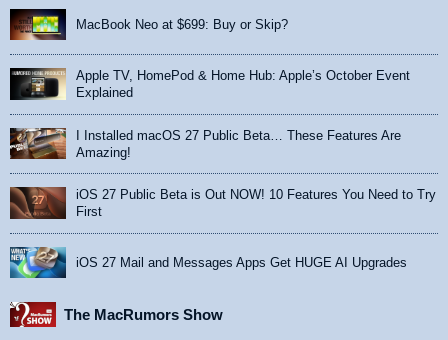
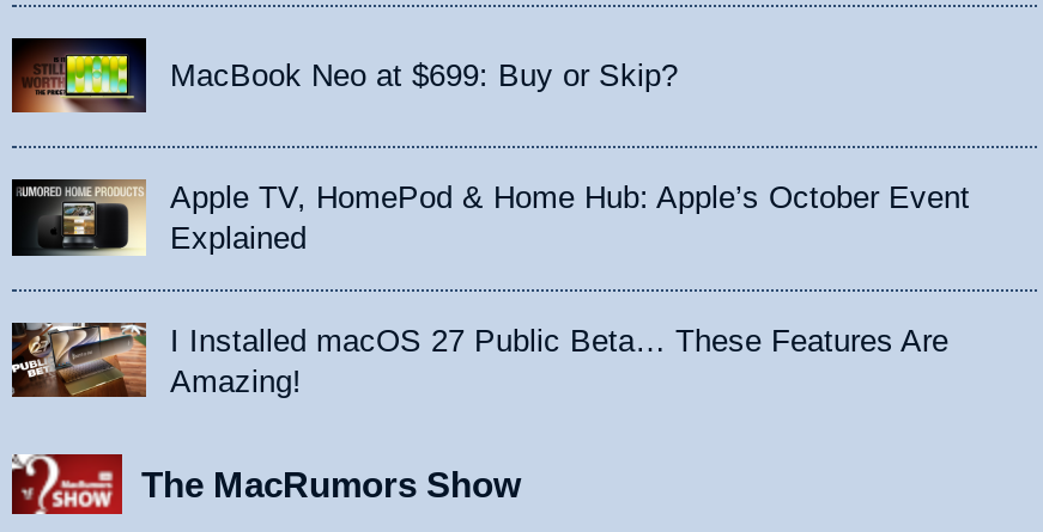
- [image]
- iOS 27 Public Beta is Out NOW! 10 Features You Need to Try
- First
- iOS 27 Mail and Messages Apps Get HUGE AI Upgrades

- [image]
